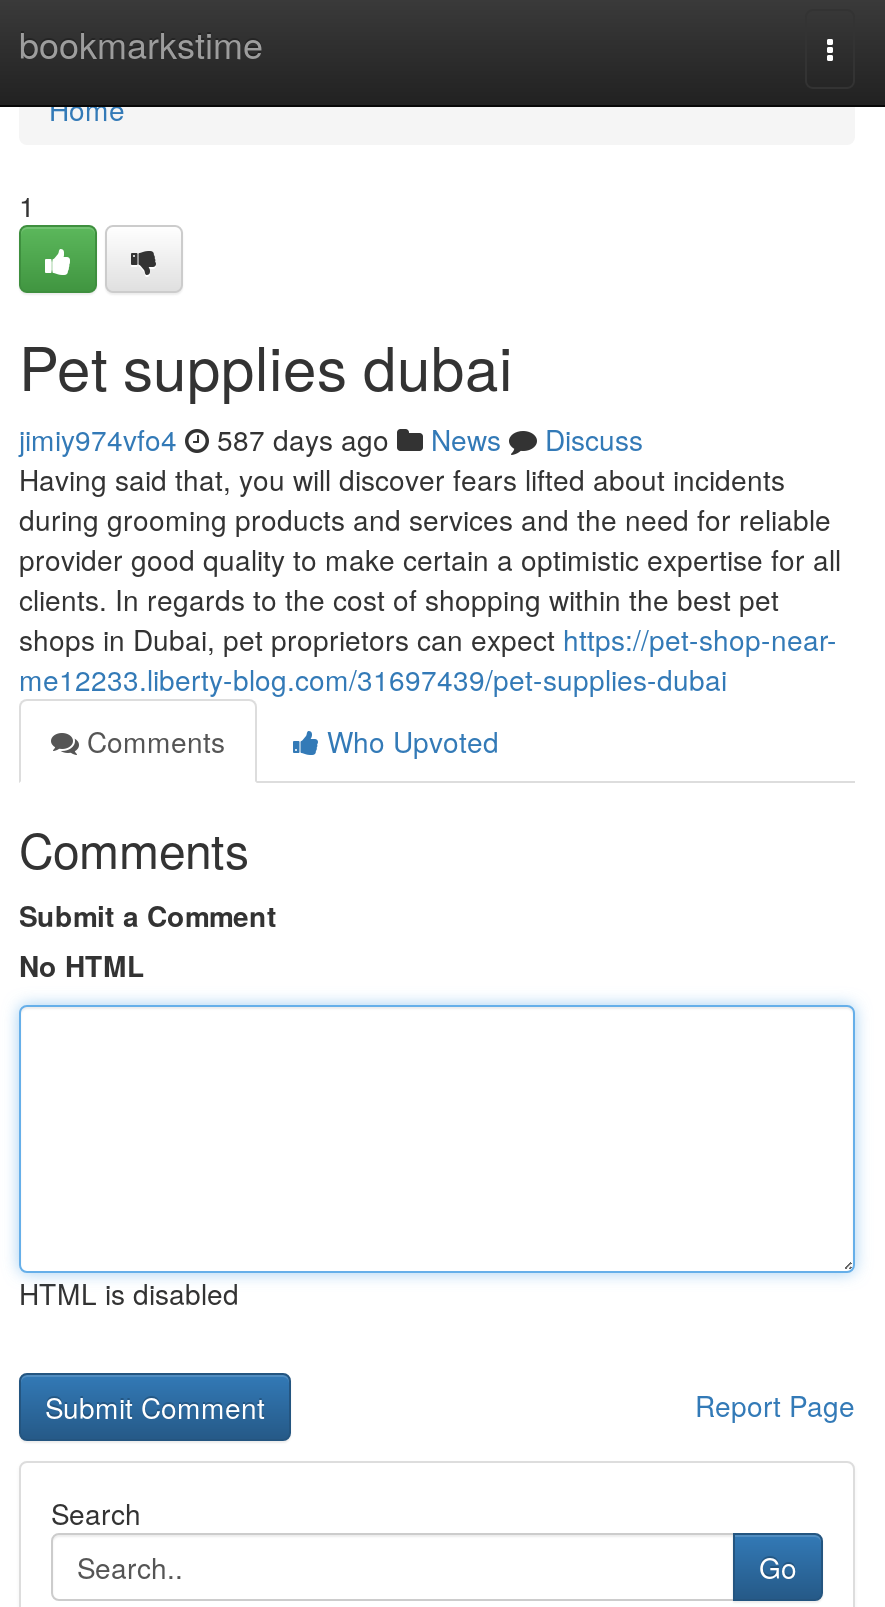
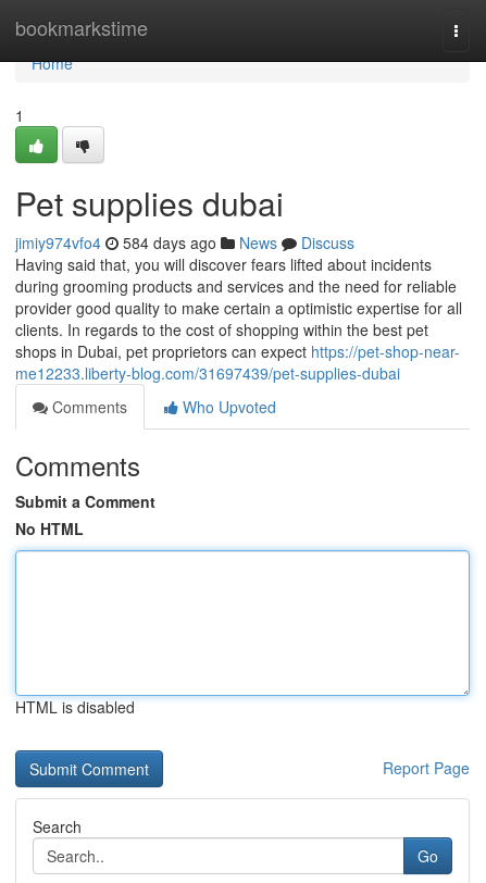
- jimiy974vfo4 587 days ago News Discuss
+ jimiy974vfo4 584 days ago News Discuss
